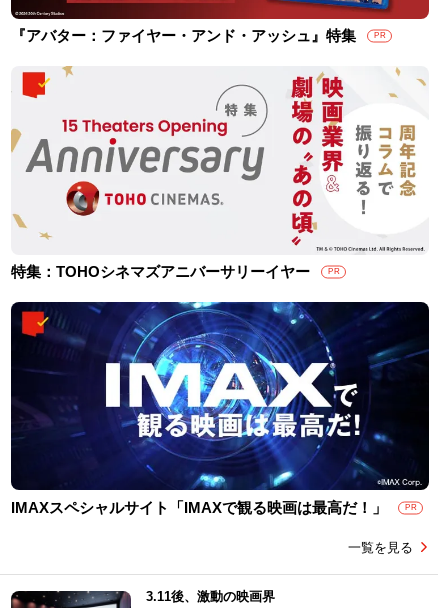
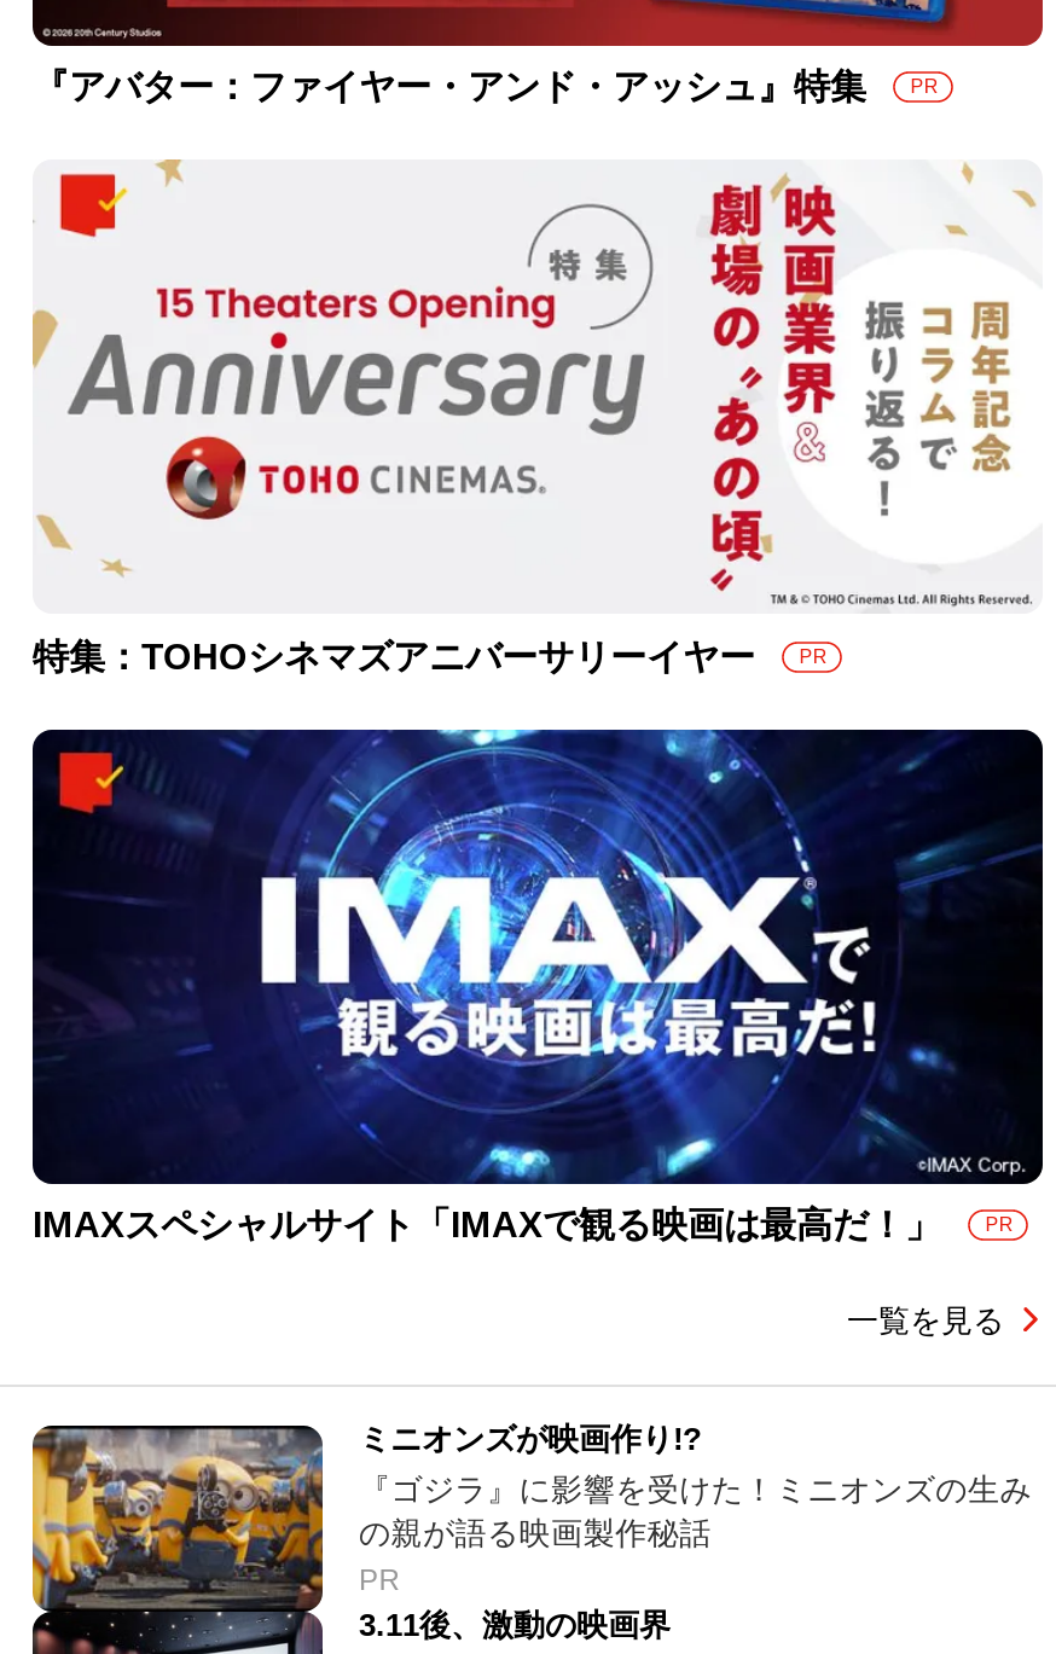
+ [image]
+ ミニオンズが映画作り!?
+ 『ゴジラ』に影響を受けた！ミニオンズの生み
+ の親が語る映画製作秘話
+ PR
